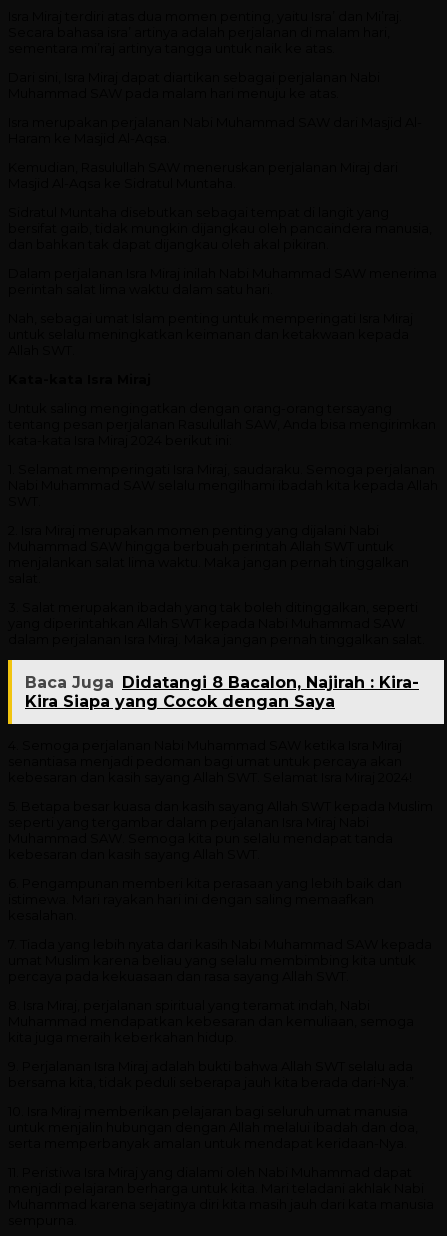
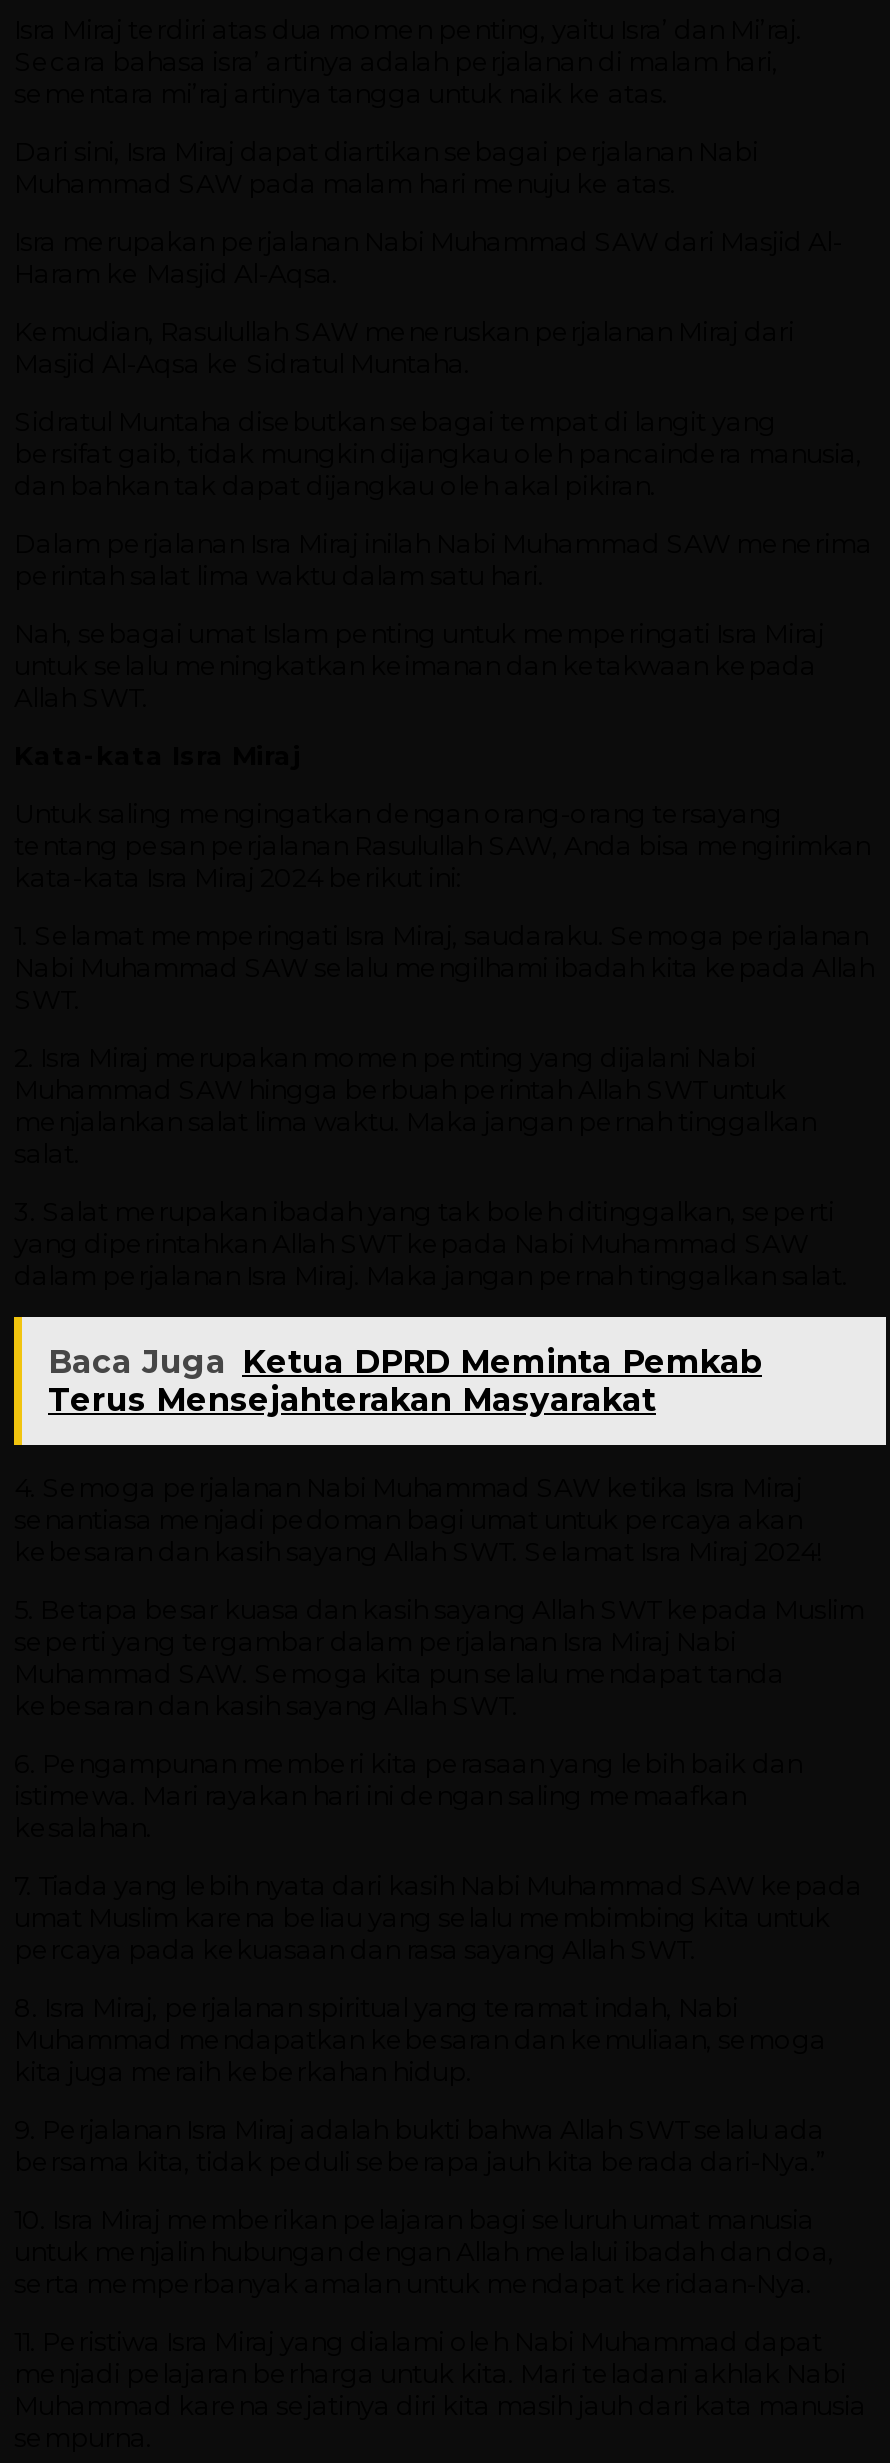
- Baca Juga Didatangi 8 Bacalon, Najirah : Kira-
- Kira Siapa yang Cocok dengan Saya
+ Baca Juga Ketua DPRD Meminta Pemkab
+ Terus Mensejahterakan Masyarakat
